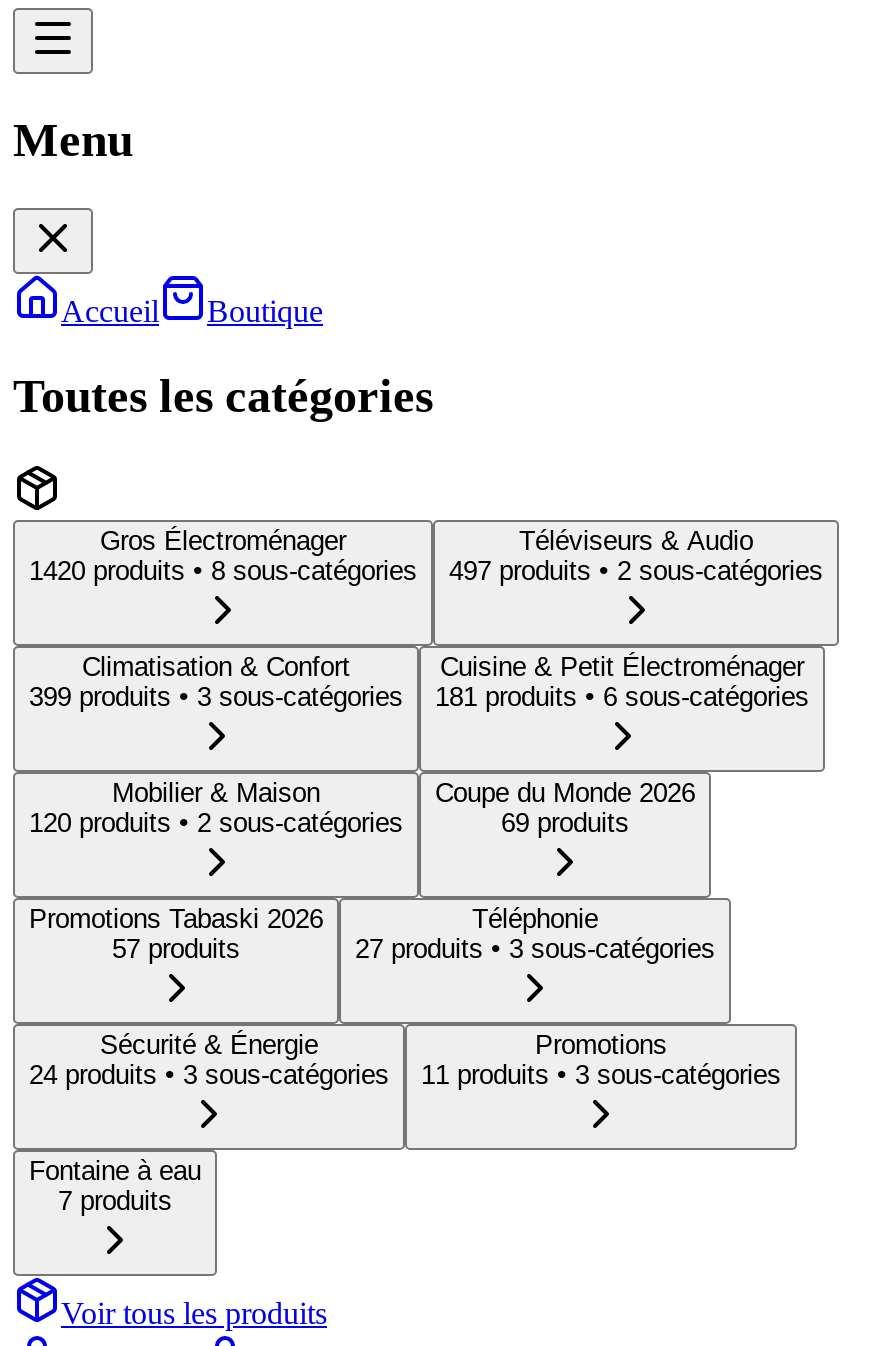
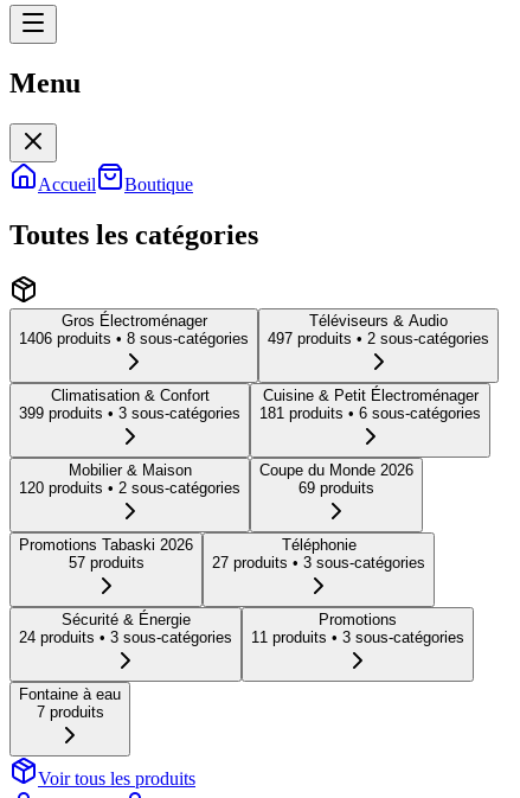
- 1420 produits • 8 sous-catégories
+ 1406 produits • 8 sous-catégories
